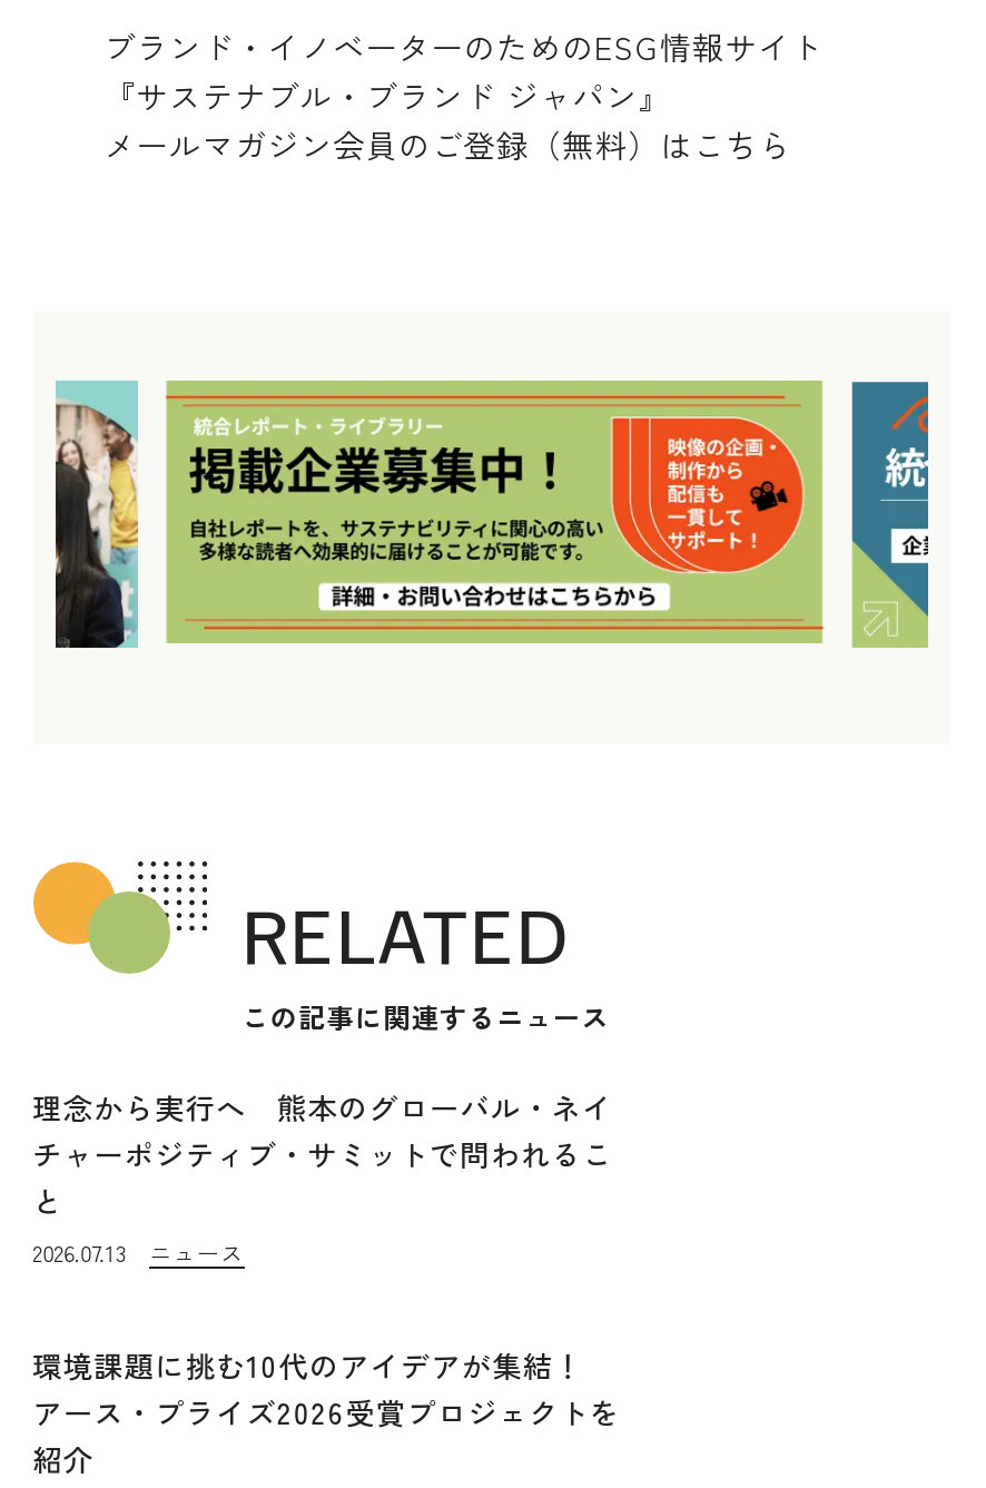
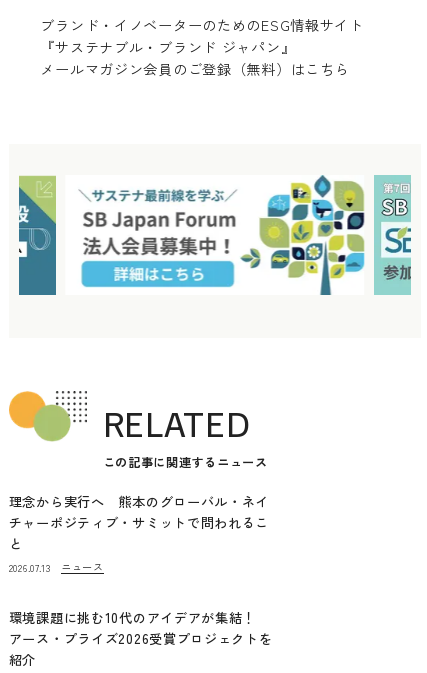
- [image]
+ [image]

- [image]
+ [image]

- [image]
+ [image]
